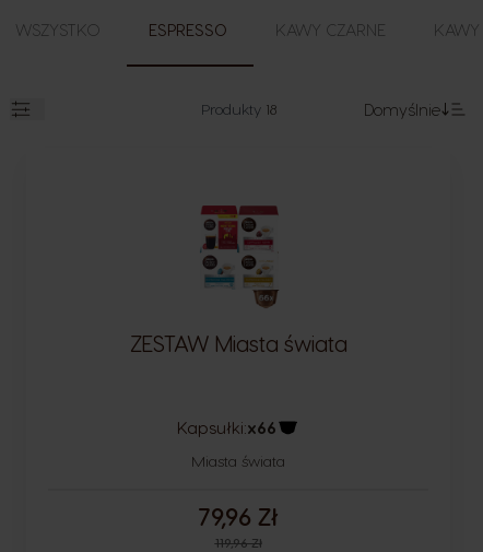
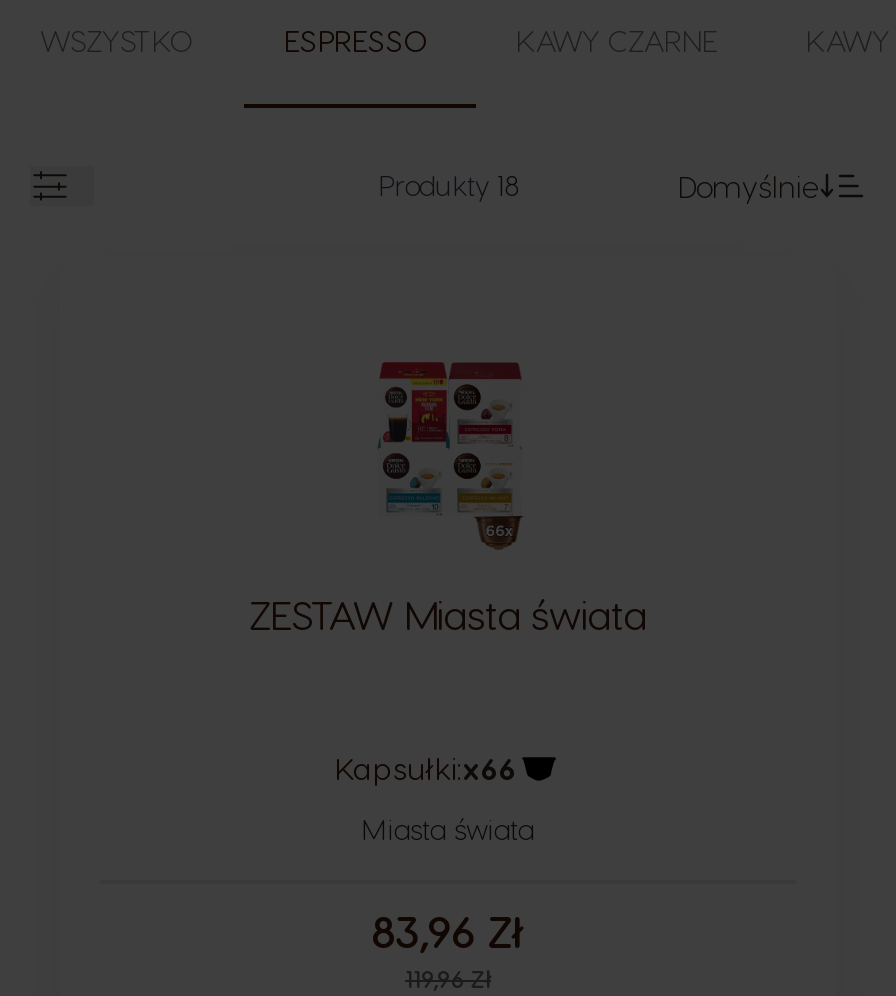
- 79,96 Zł
+ 83,96 Zł
